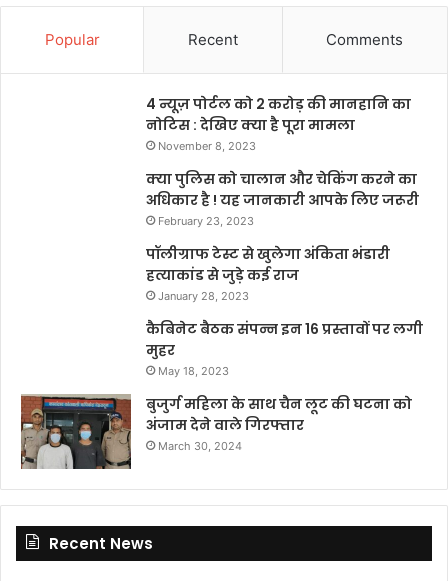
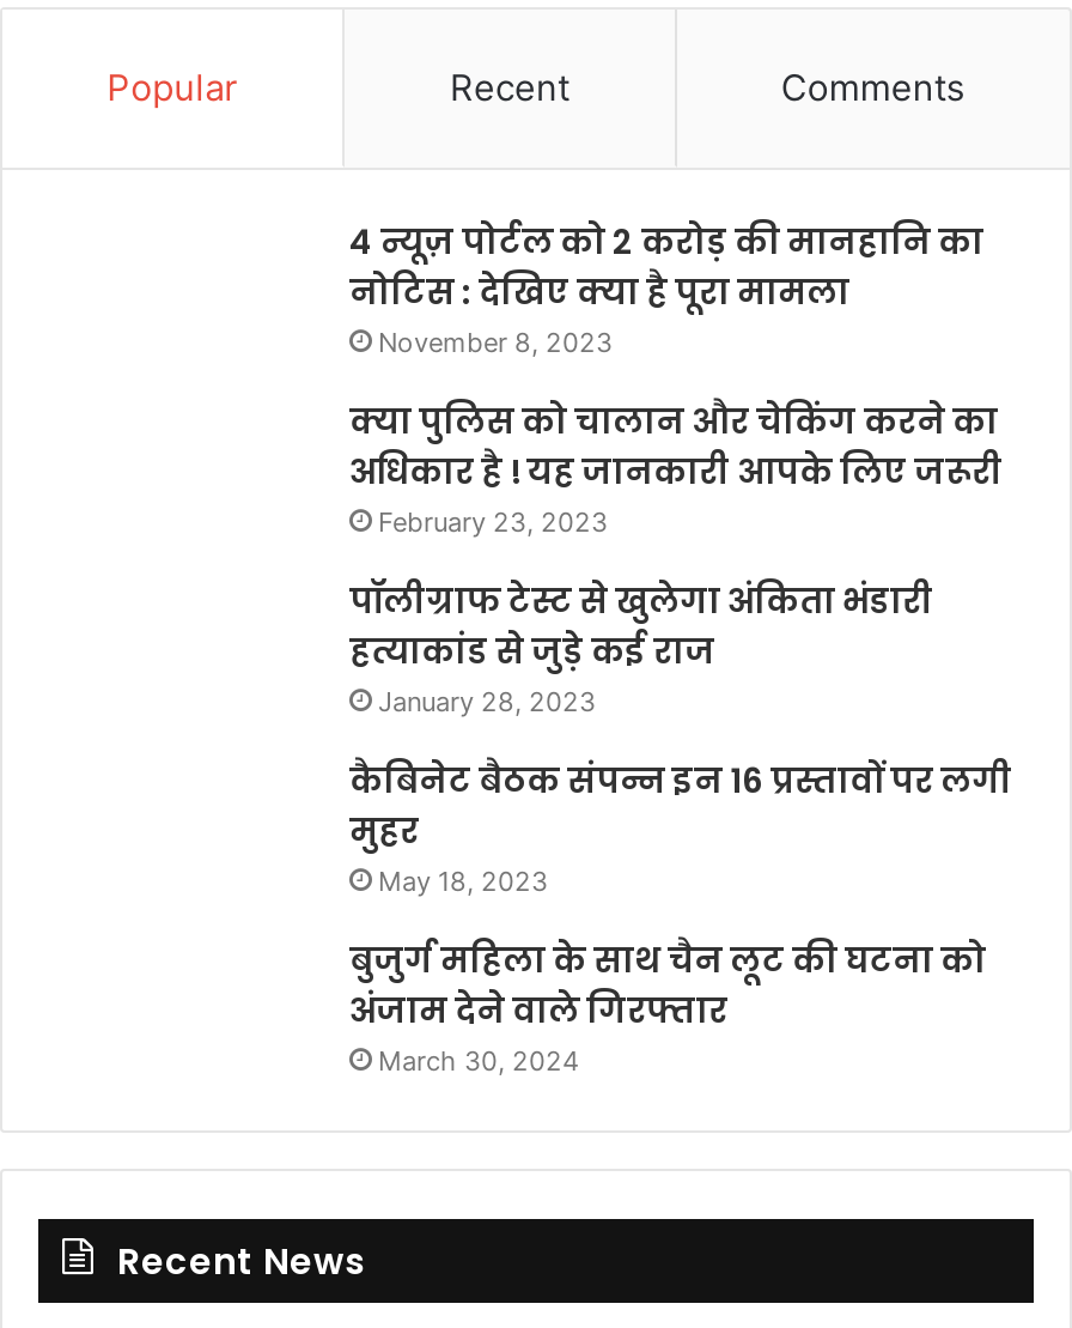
- [image]
